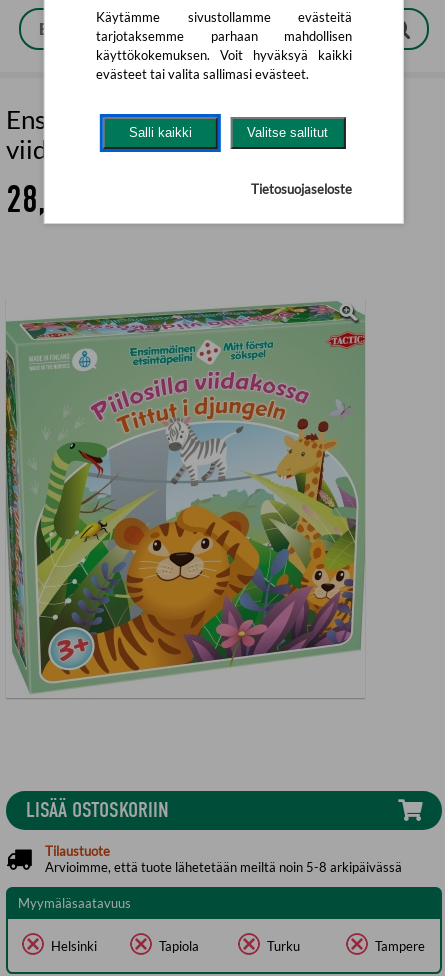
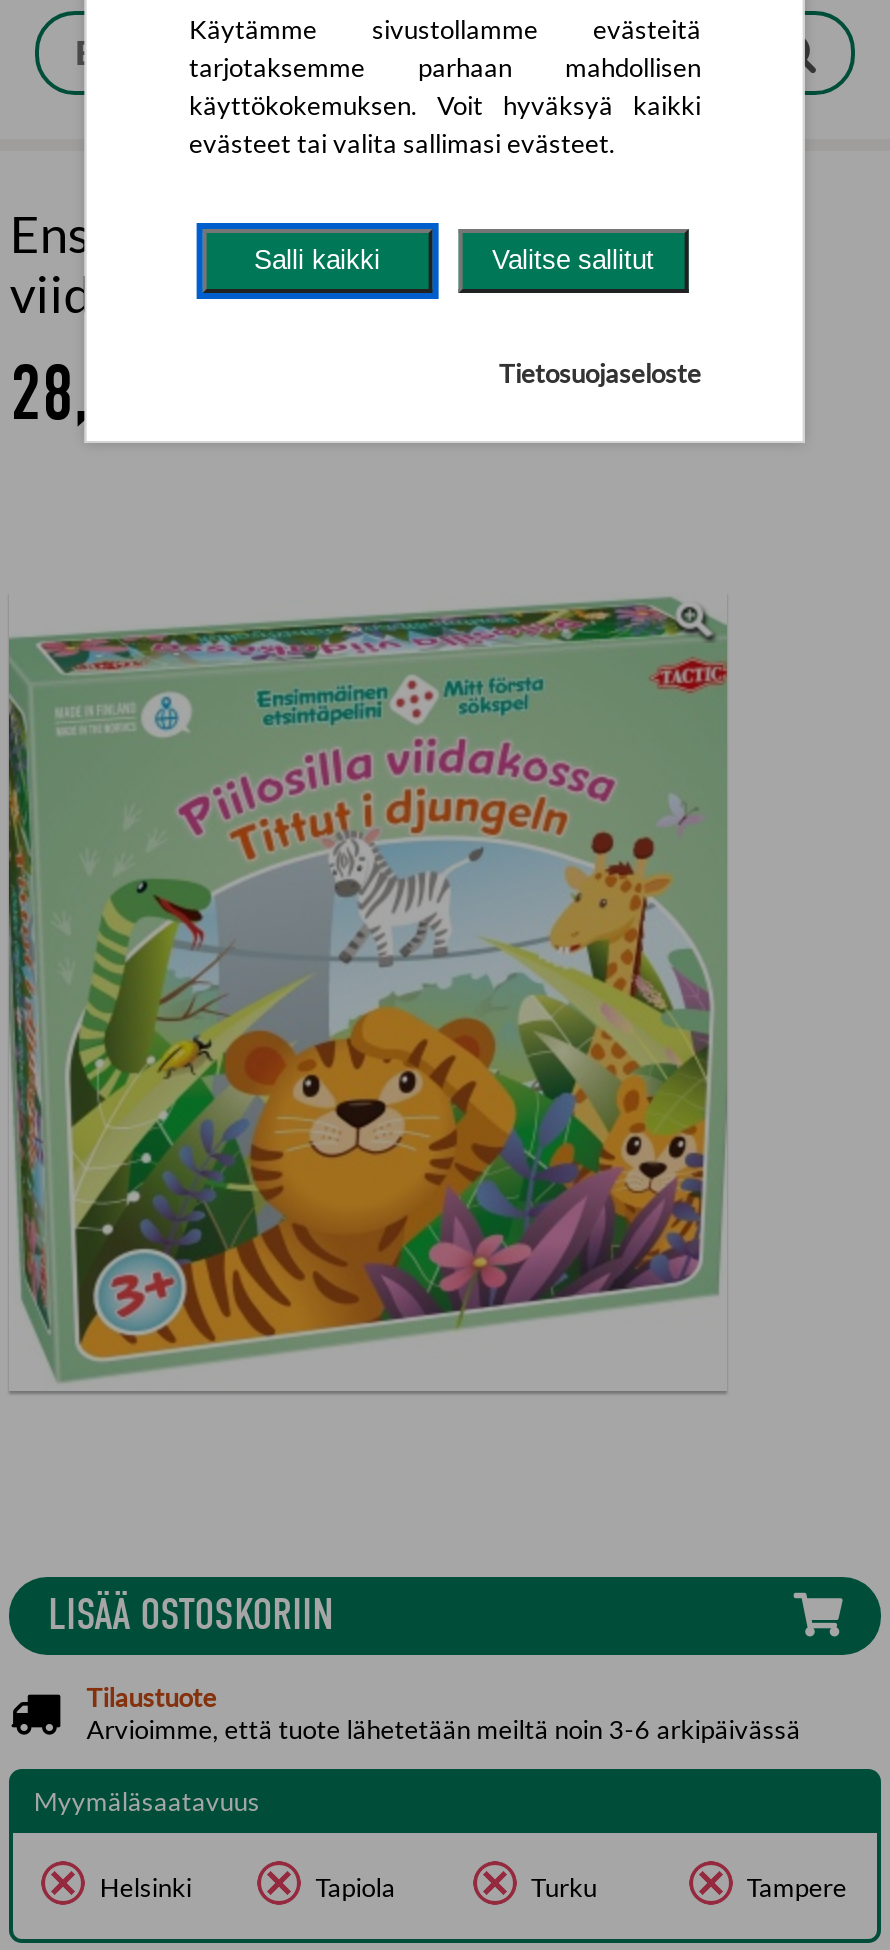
- Arvioimme, että tuote lähetetään meiltä noin 5-8 arkipäivässä
+ Arvioimme, että tuote lähetetään meiltä noin 3-6 arkipäivässä
